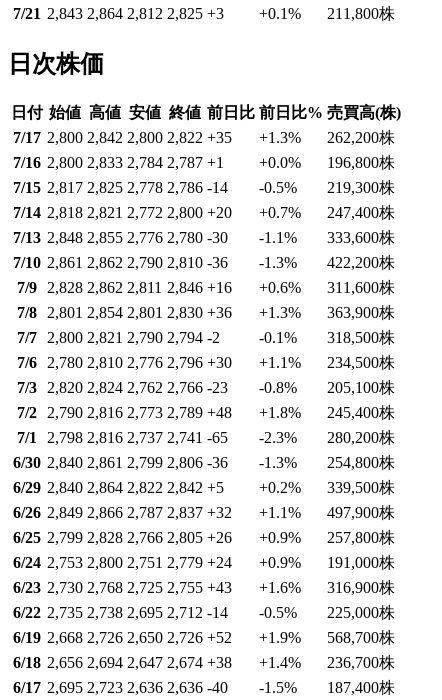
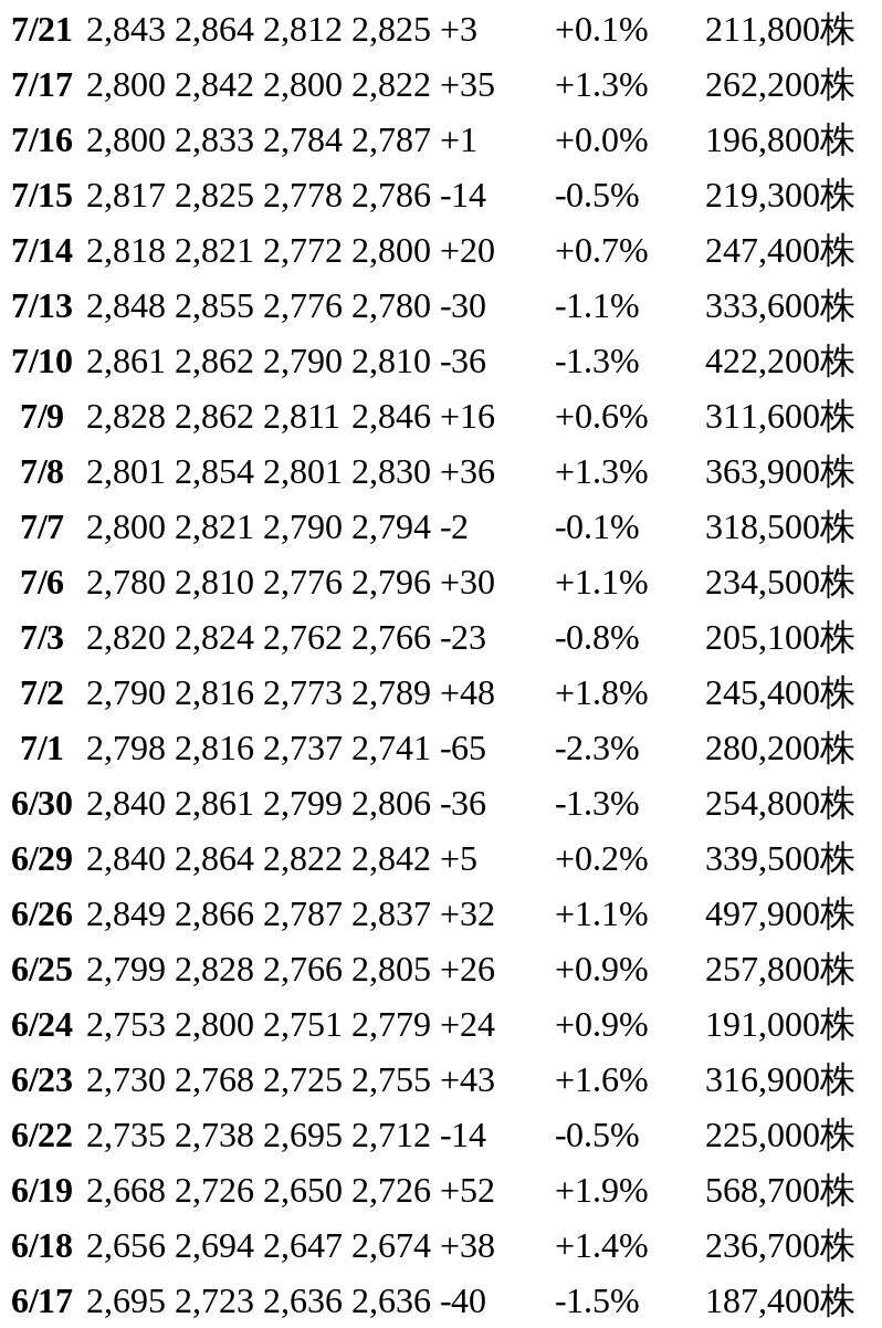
- 日次株価
- 日付 始値 高値 安値 終値 前日比 前日比% 売買高(株)
